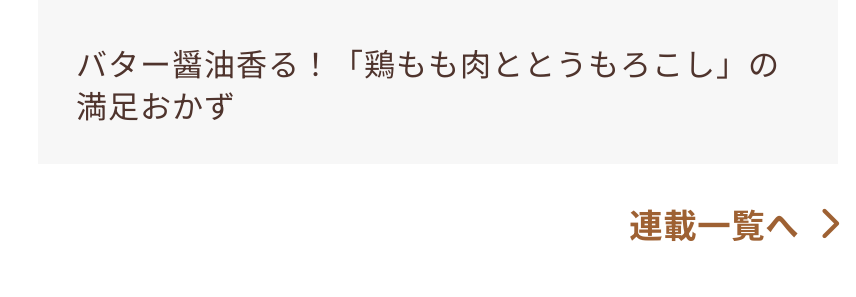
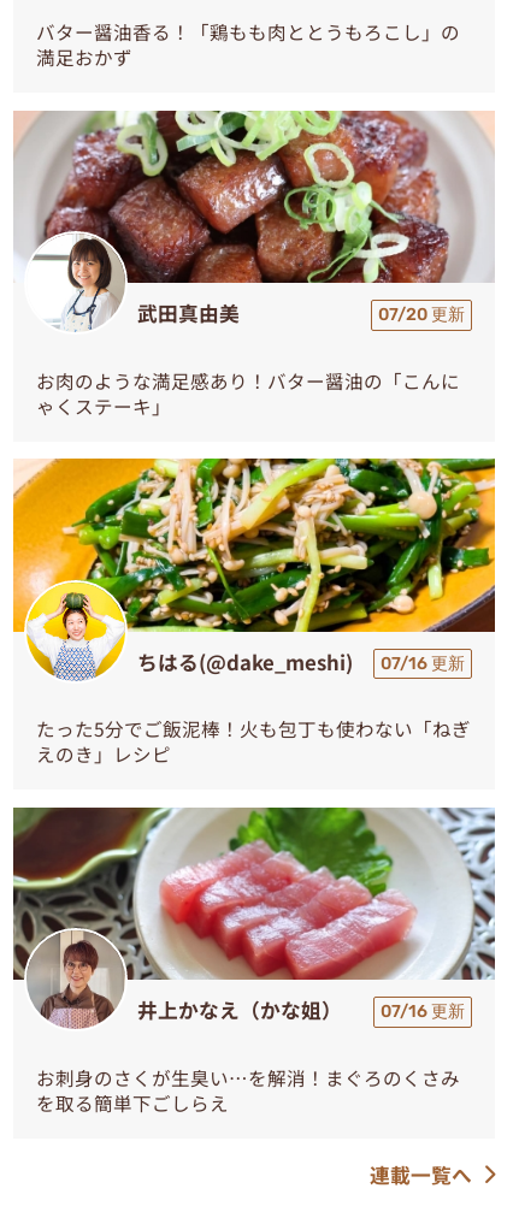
+ [image]
+ ちはる(@dake_meshi)
+ 07/16 更新
+ たった5分でご飯泥棒！火も包丁も使わない「ねぎ
+ えのき」レシピ

+ [image]
+ 井上かなえ（かな姐）
+ 07/16 更新
+ お刺身のさくが生臭い…を解消！まぐろのくさみ
+ を取る簡単下ごしらえ

+ [image]
+ 武田真由美
+ 07/20 更新
+ お肉のような満足感あり！バター醤油の「こんに
+ ゃくステーキ」
